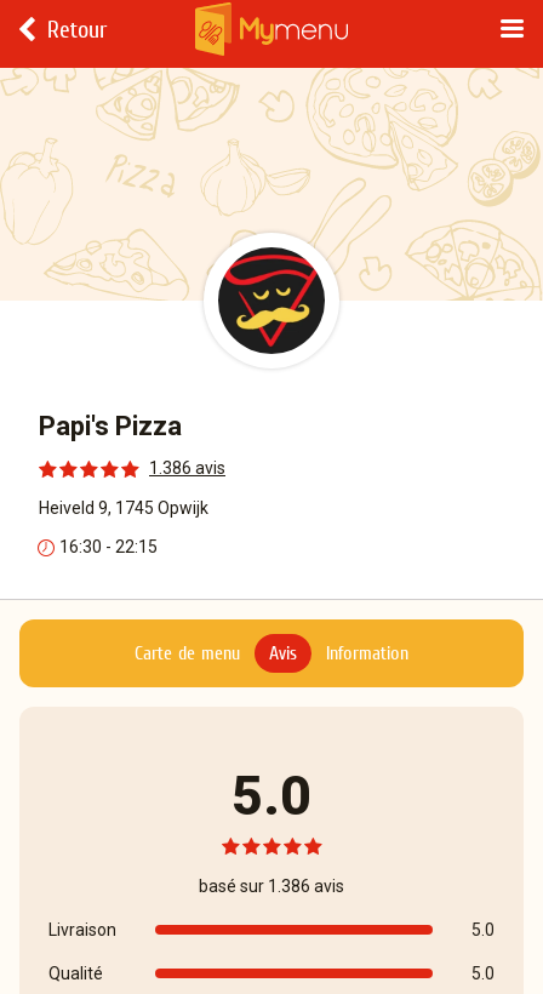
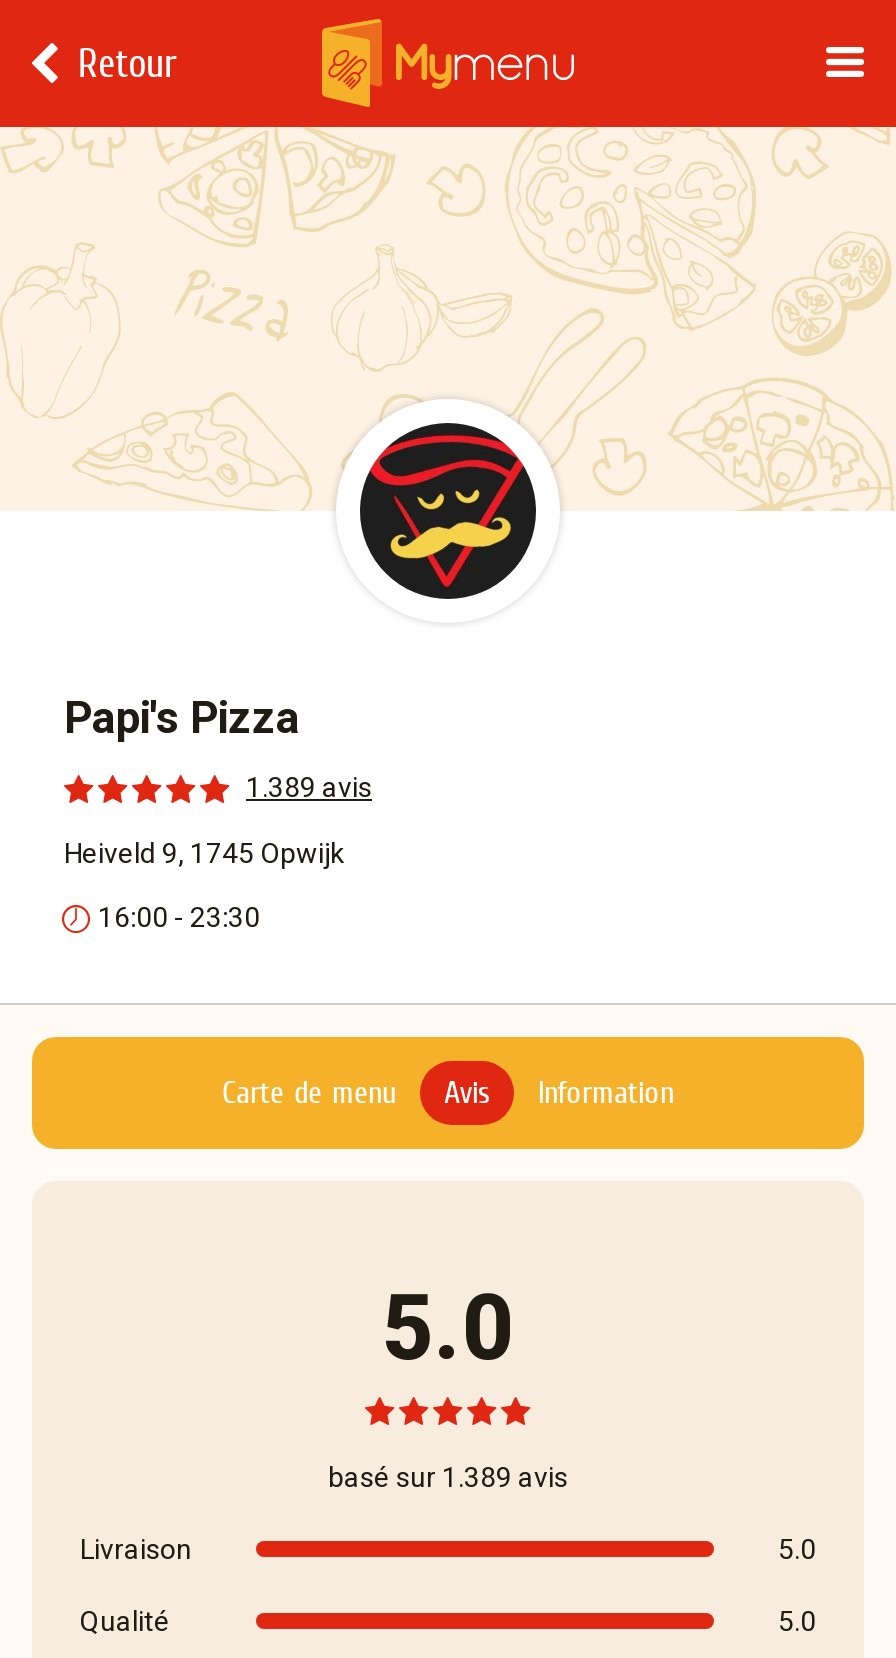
- 1.386 avis
+ 1.389 avis

- 16:30 - 22:15
+ 16:00 - 23:30

- basé sur 1.386 avis
+ basé sur 1.389 avis
